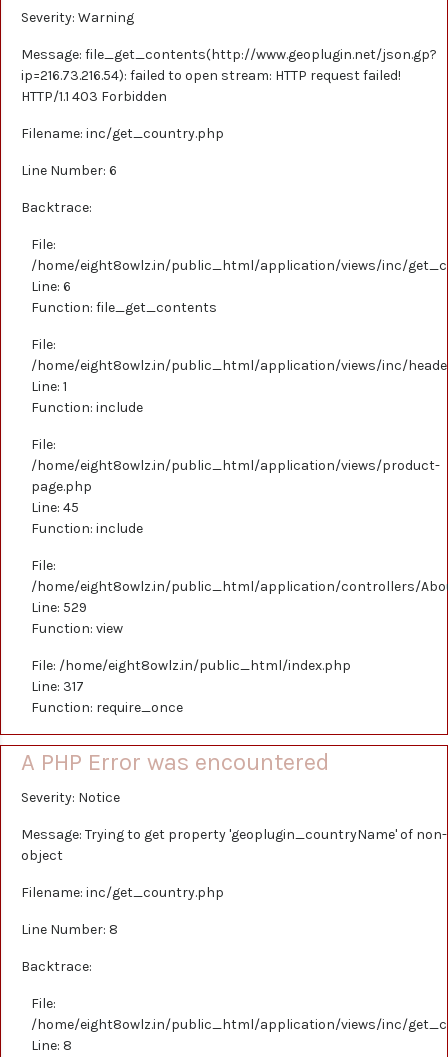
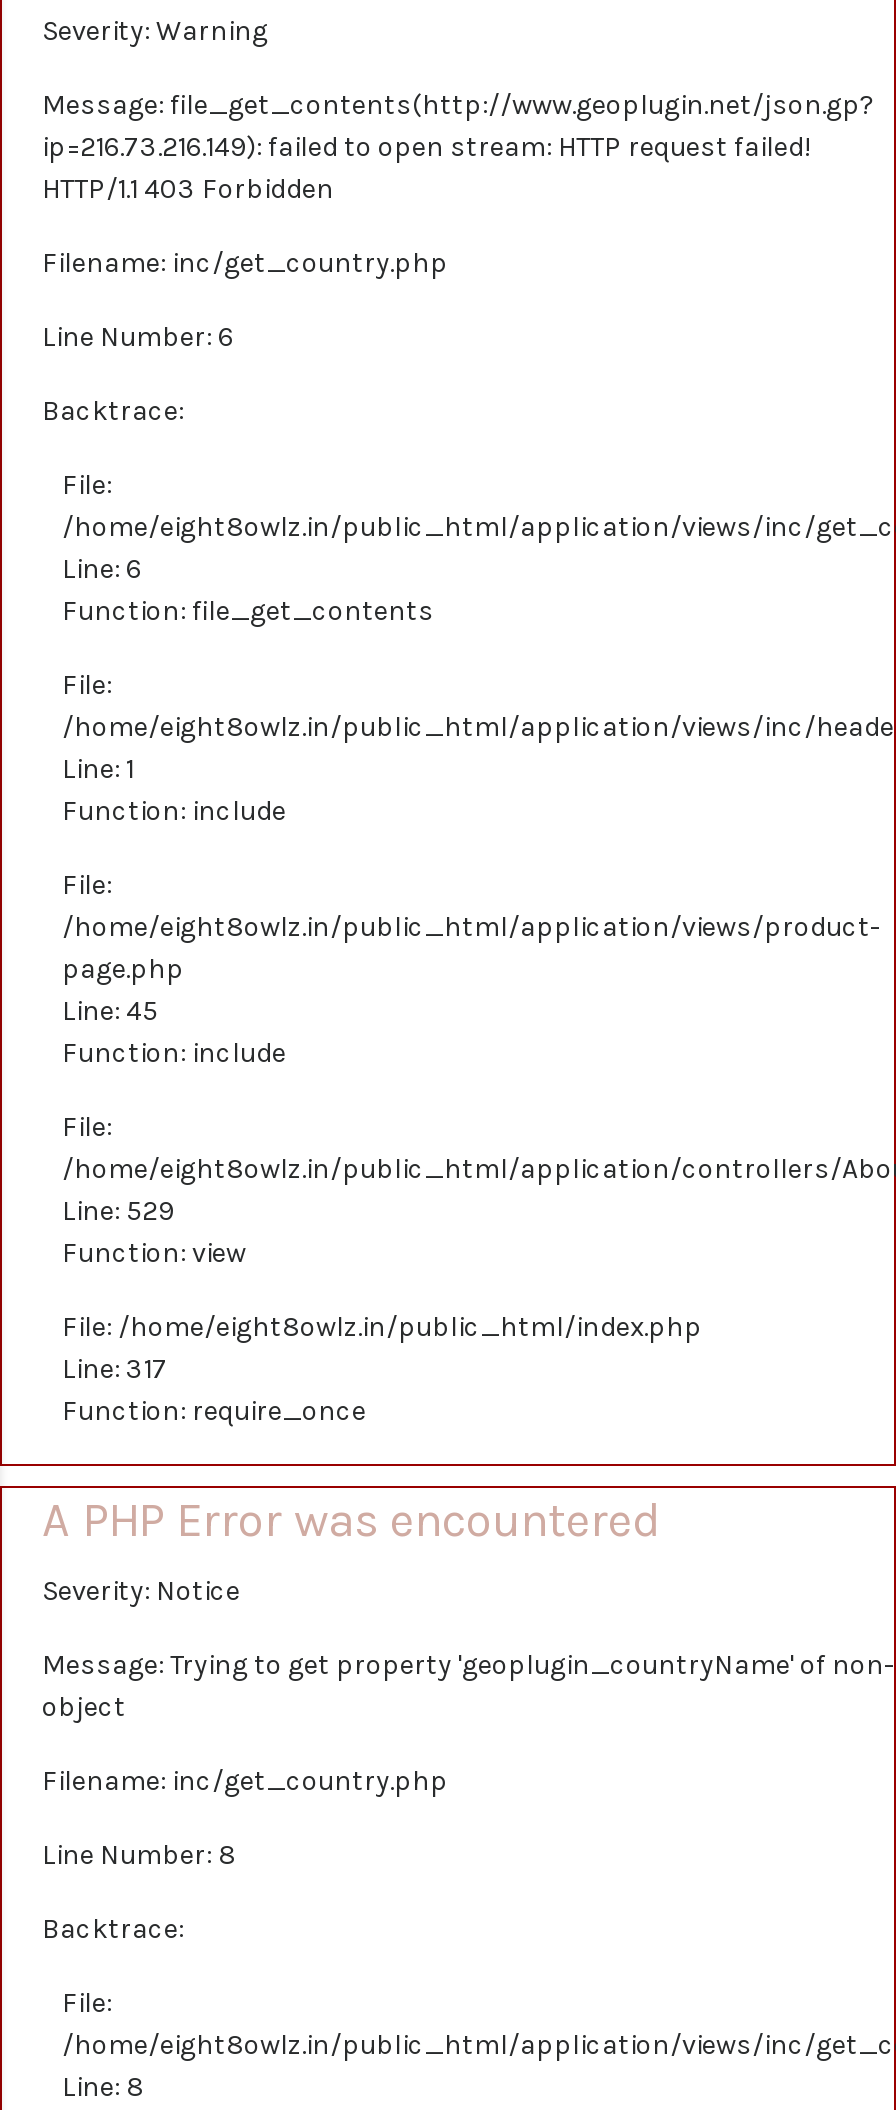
- ip=216.73.216.54): failed to open stream: HTTP request failed!
+ ip=216.73.216.149): failed to open stream: HTTP request failed!
